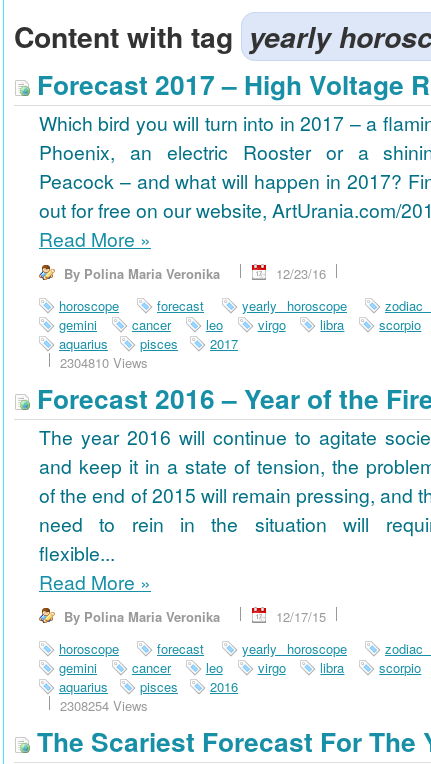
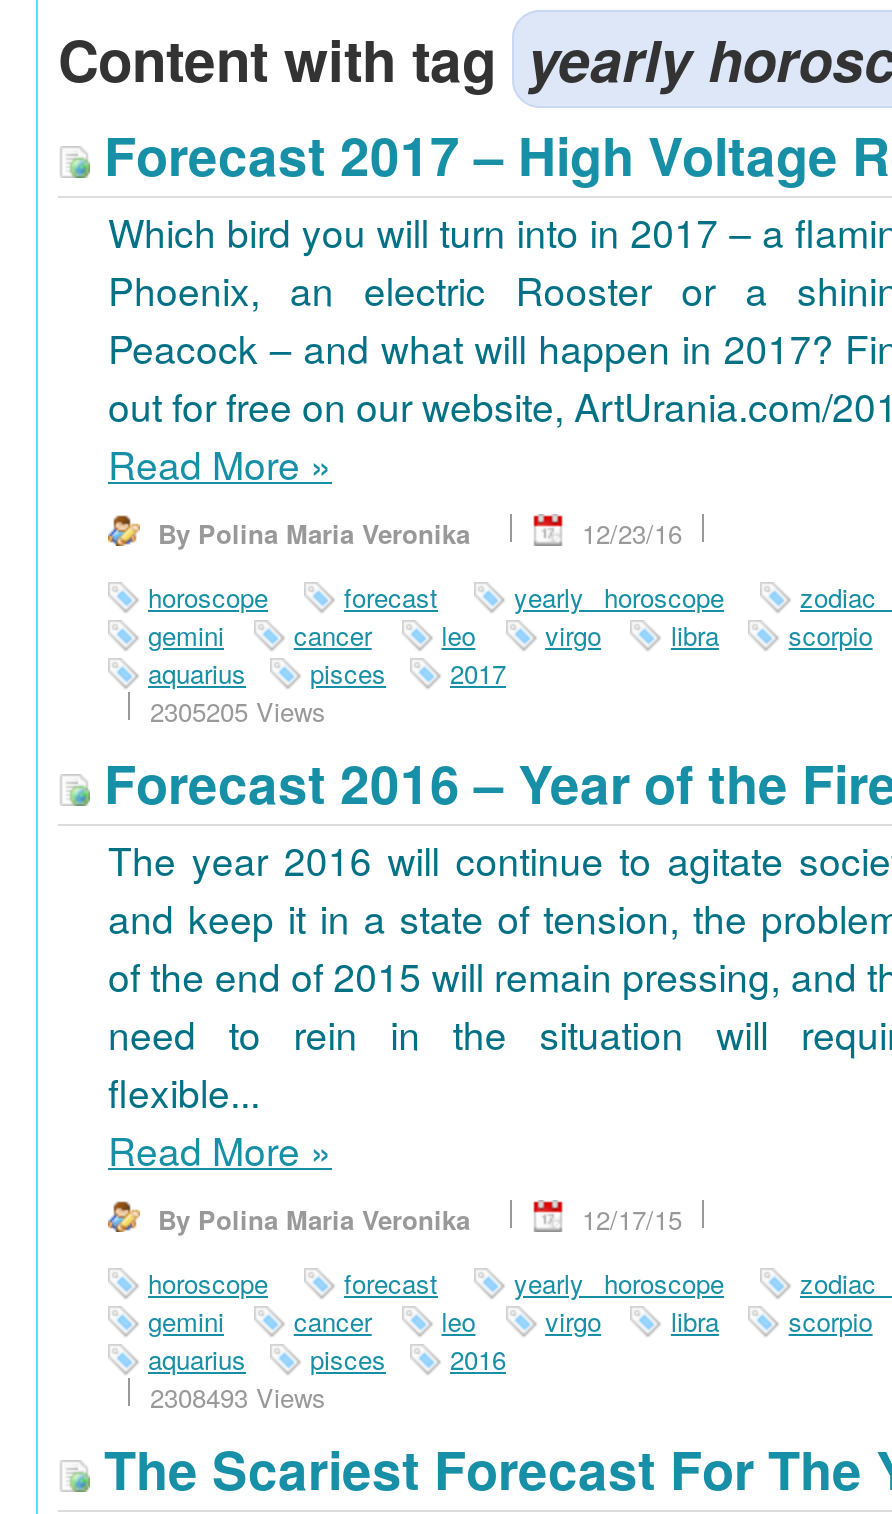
- 2304810 Views
+ 2305205 Views

- 2308254 Views
+ 2308493 Views
